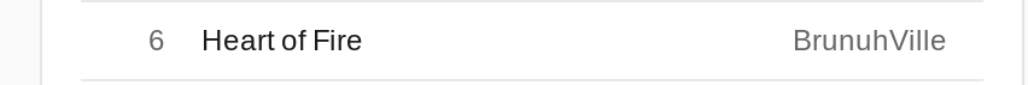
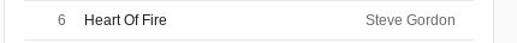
- Heart of Fire
- BrunuhVille
+ Heart Of Fire
+ Steve Gordon
